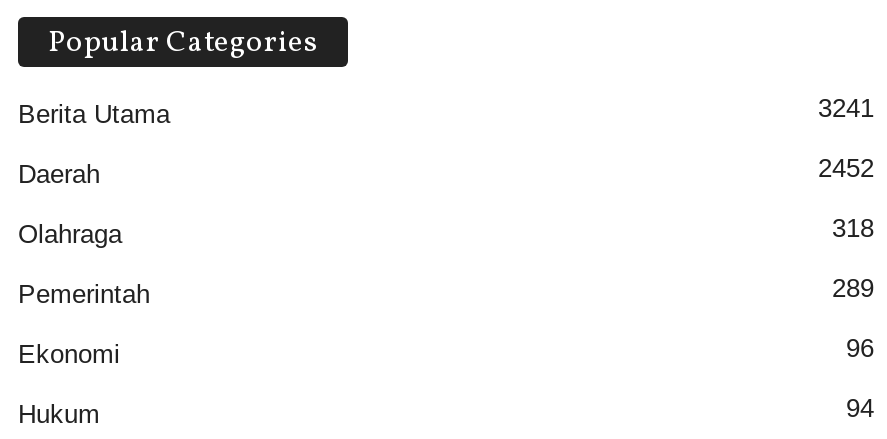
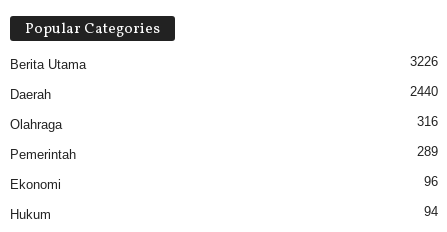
- 3241
+ 3226

- 2452
+ 2440

- 318
+ 316
